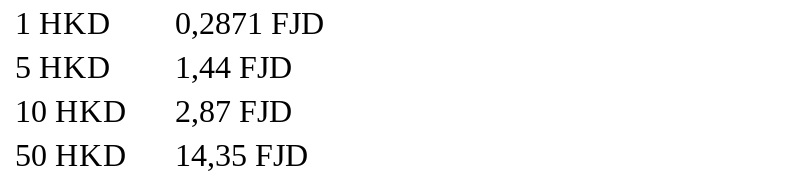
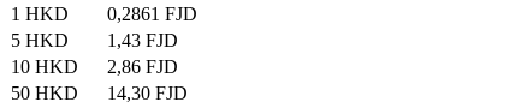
- 1 HKD 0,2871 FJD
+ 1 HKD 0,2861 FJD

- 5 HKD 1,44 FJD
+ 5 HKD 1,43 FJD

- 10 HKD 2,87 FJD
+ 10 HKD 2,86 FJD

- 50 HKD 14,35 FJD
+ 50 HKD 14,30 FJD
